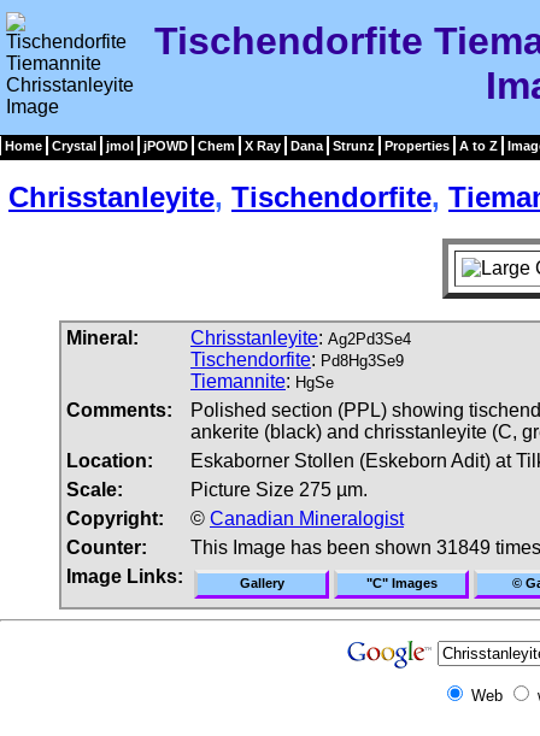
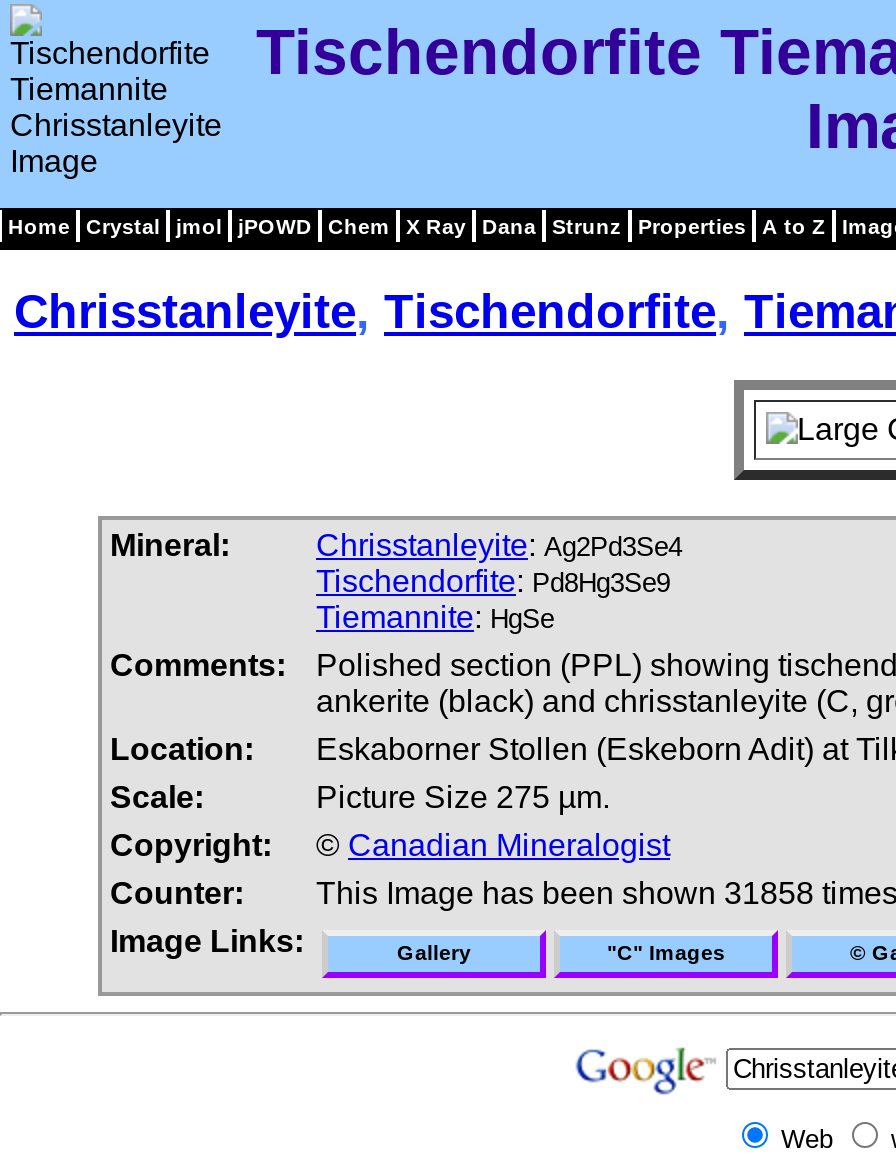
- This Image has been shown 31849 times
+ This Image has been shown 31858 times
